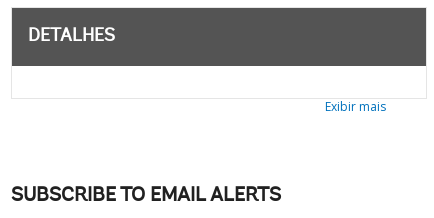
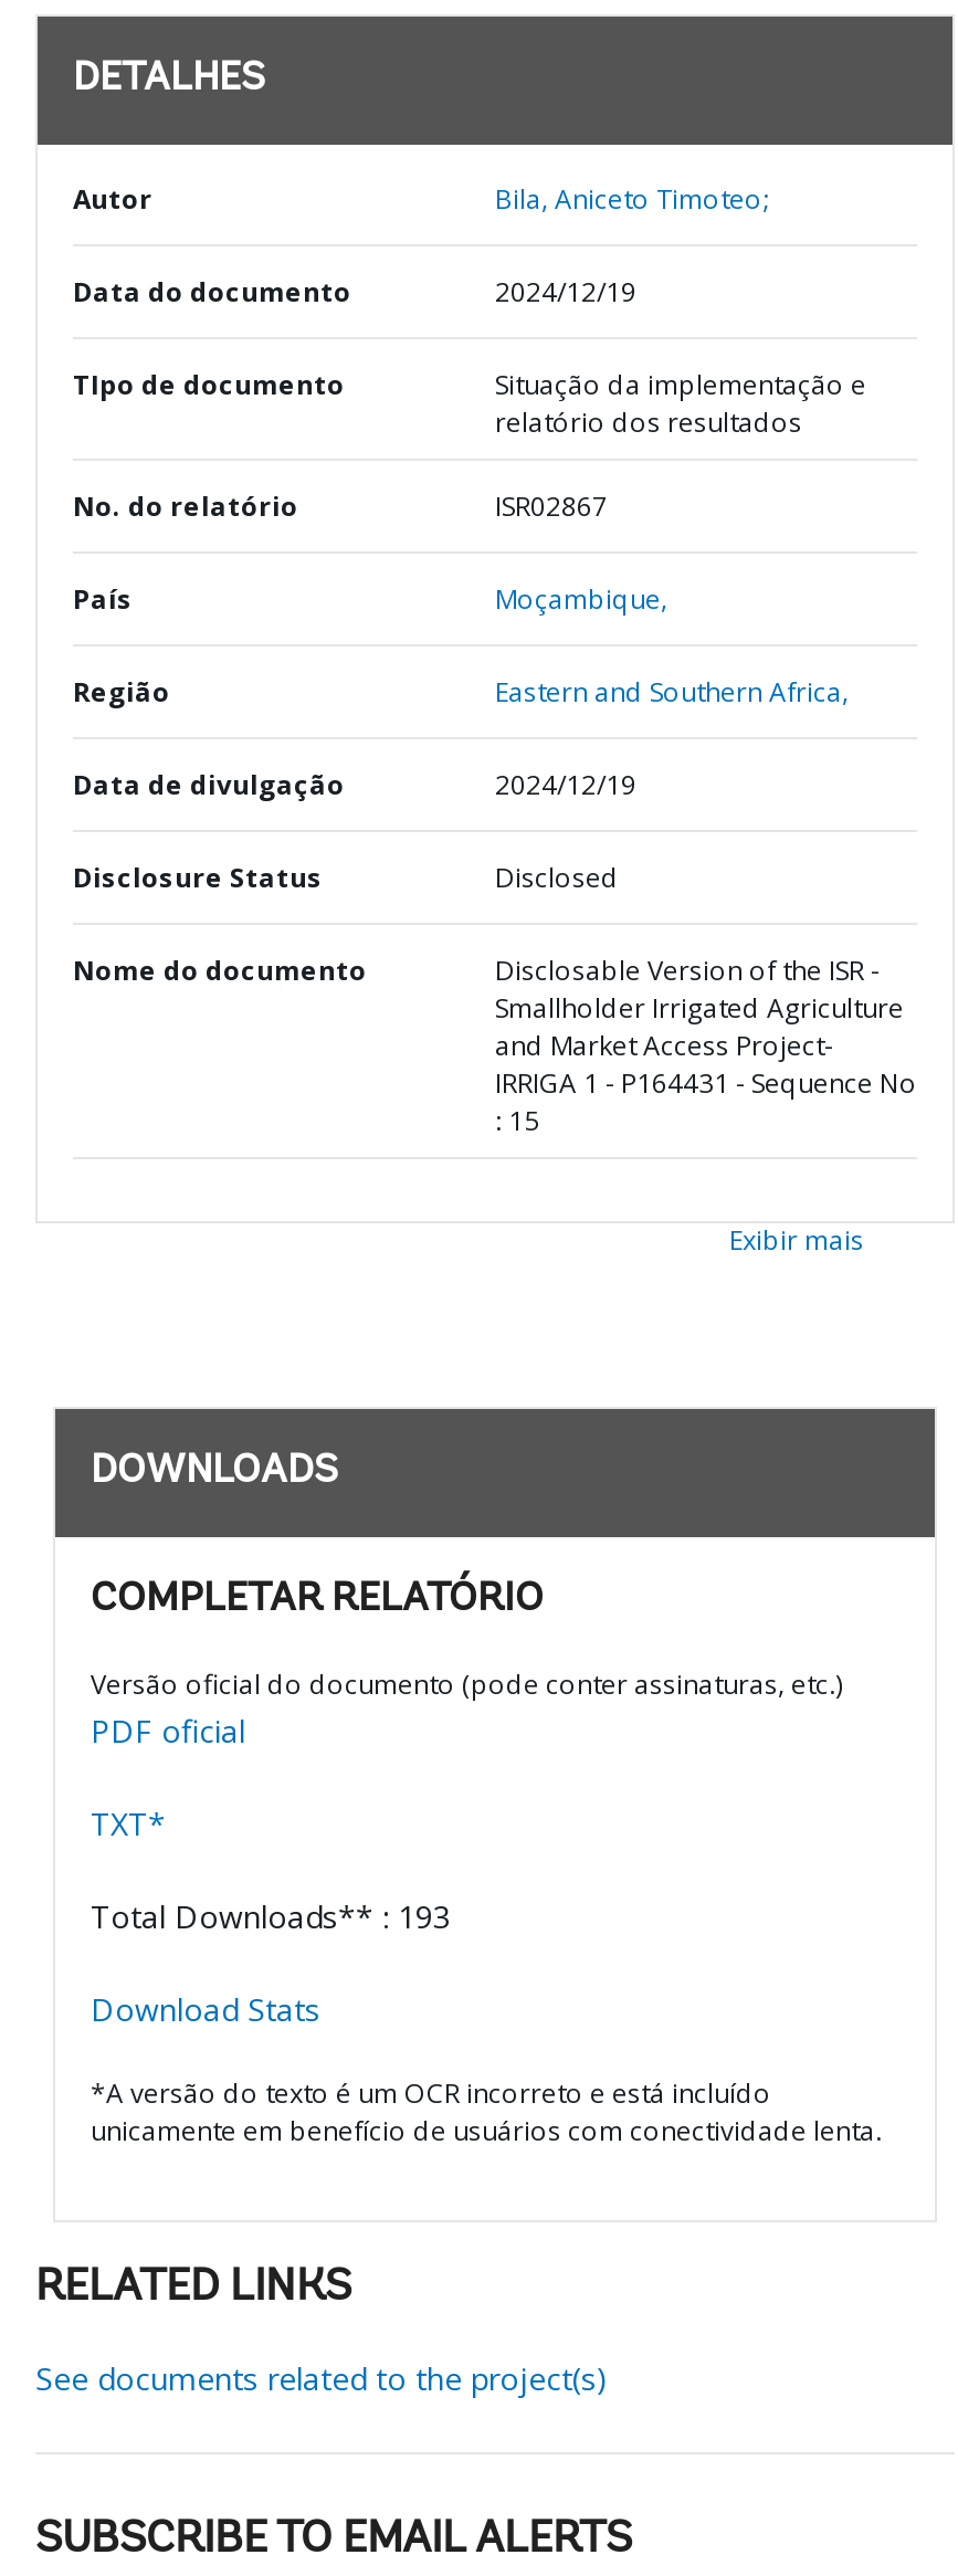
+ Autor
+ Bila, Aniceto Timoteo;
+ Data do documento
+ 2024/12/19
+ TIpo de documento
+ Situação da implementação e
+ relatório dos resultados
+ No. do relatório
+ ISR02867
+ País
+ Moçambique,
+ Região
+ Eastern and Southern Africa,
+ Data de divulgação
+ 2024/12/19
+ Disclosure Status
+ Disclosed
+ Nome do documento
+ Disclosable Version of the ISR -
+ Smallholder Irrigated Agriculture
+ and Market Access Project-
+ IRRIGA 1 - P164431 - Sequence No
+ : 15

+ RELATED LINKS
+ See documents related to the project(s)

+ DOWNLOADS
+ COMPLETAR RELATÓRIO
+ Versão oficial do documento (pode conter assinaturas, etc.)
+ PDF oficial
+ TXT*
+ Total Downloads** : 193
+ Download Stats
+ *A versão do texto é um OCR incorreto e está incluído
+ unicamente em benefício de usuários com conectividade lenta.
